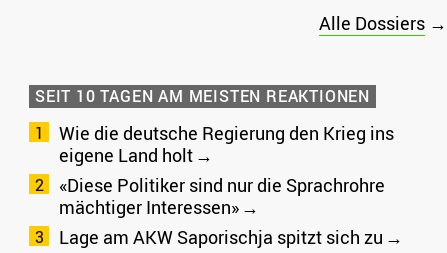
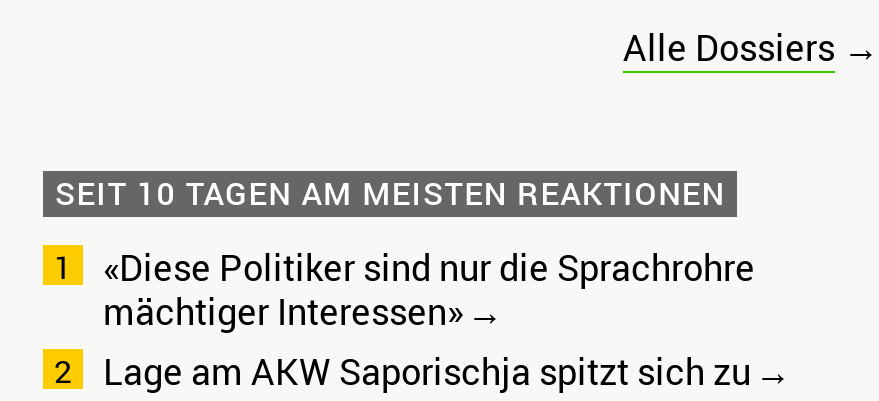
- Wie die deutsche Regierung den Krieg ins
- eigene Land holt
